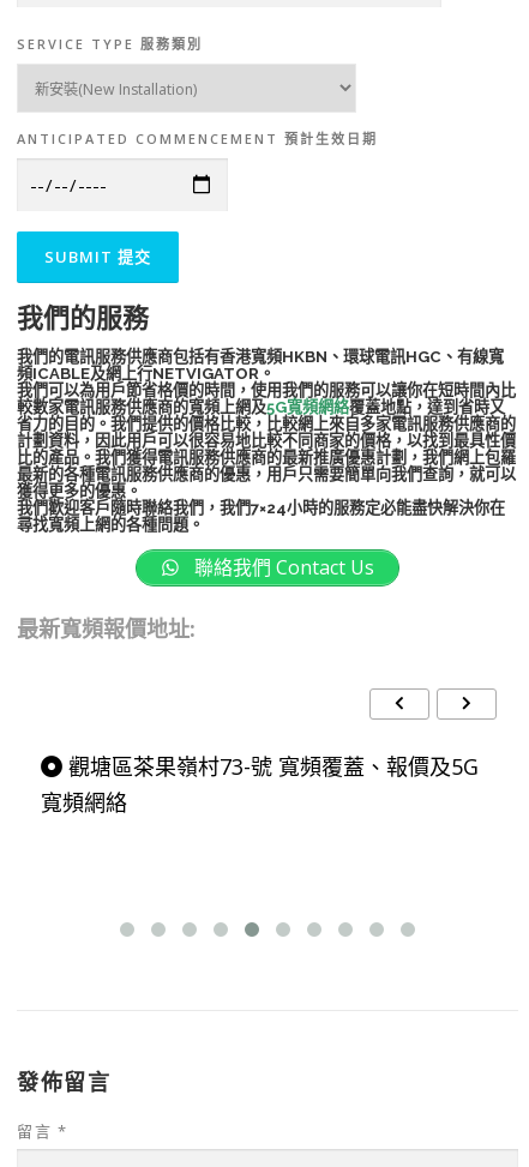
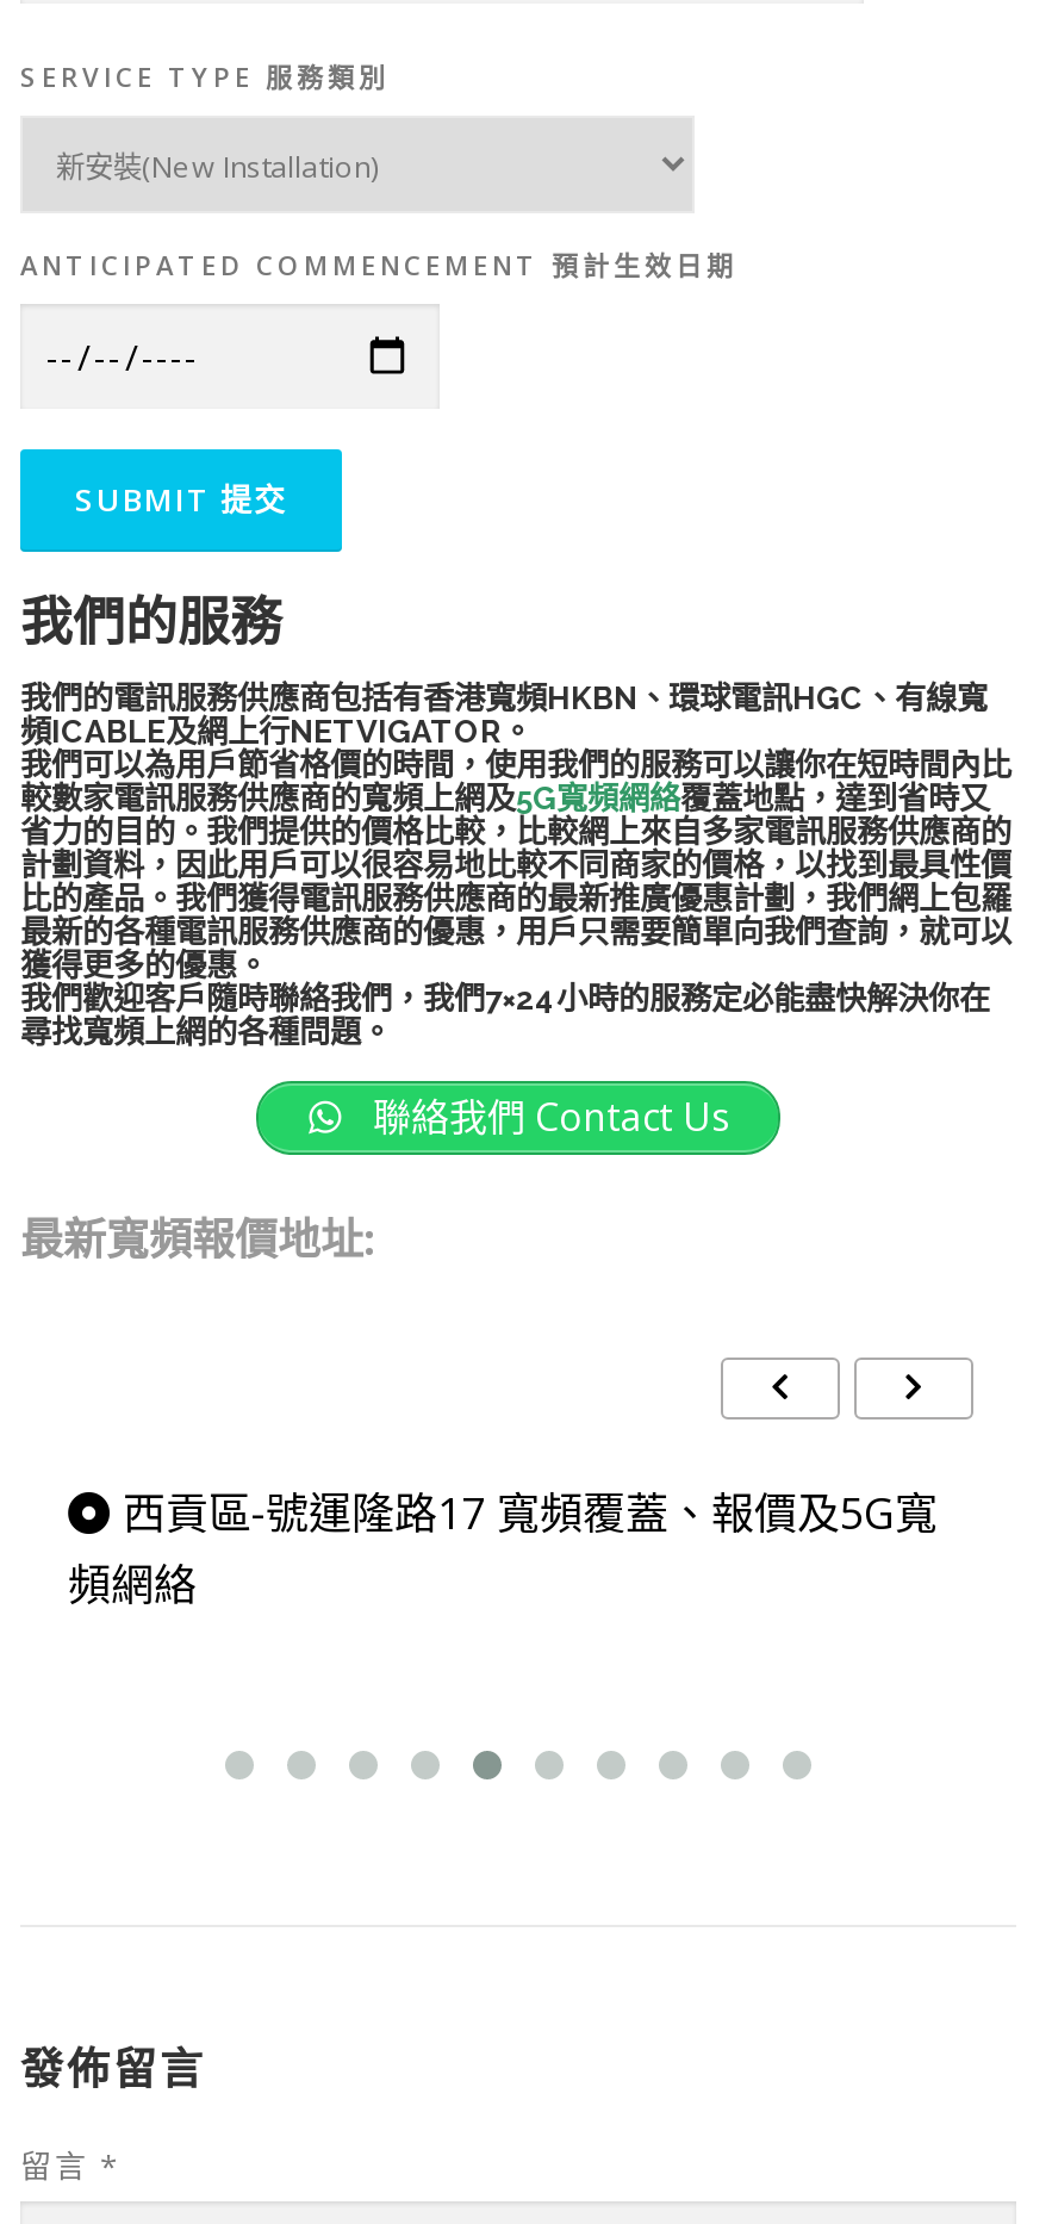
- 觀塘區茶果嶺村73-號 寬頻覆蓋、報價及5G
- 寬頻網絡
+ 西貢區-號運隆路17 寬頻覆蓋、報價及5G寬
+ 頻網絡
